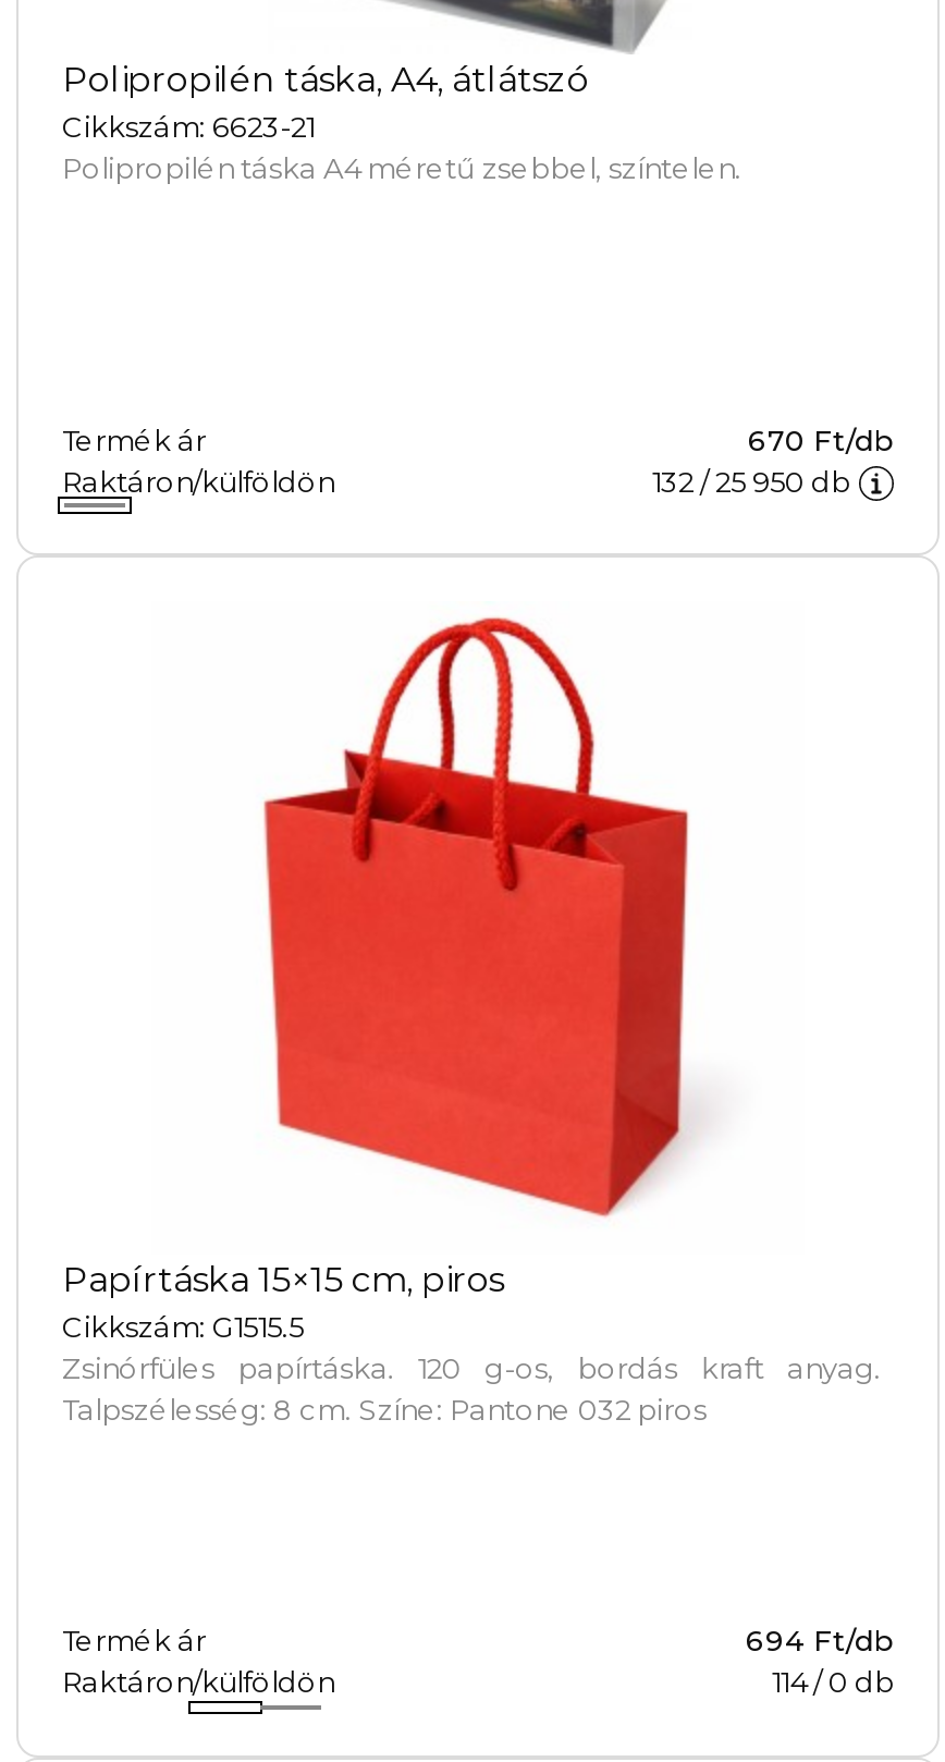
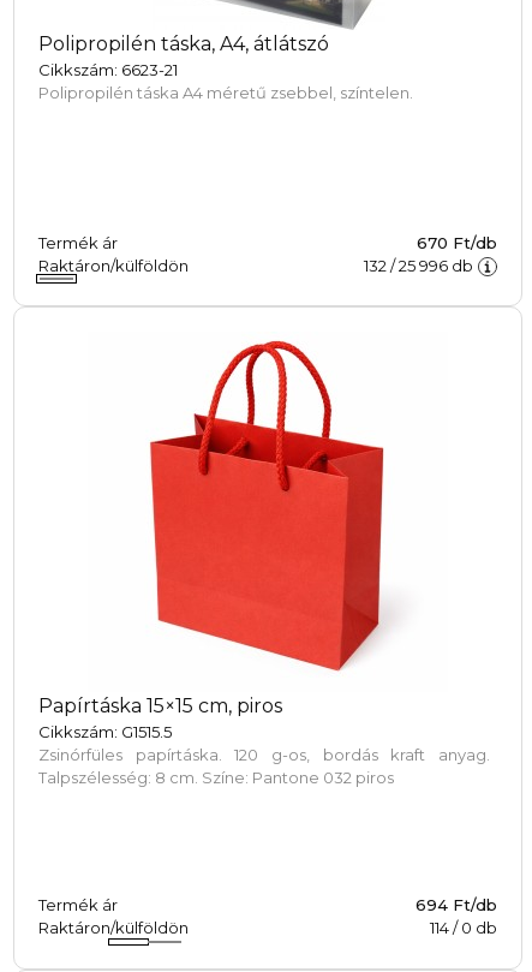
- 132 /25 950 db
+ 132 /25 996 db
